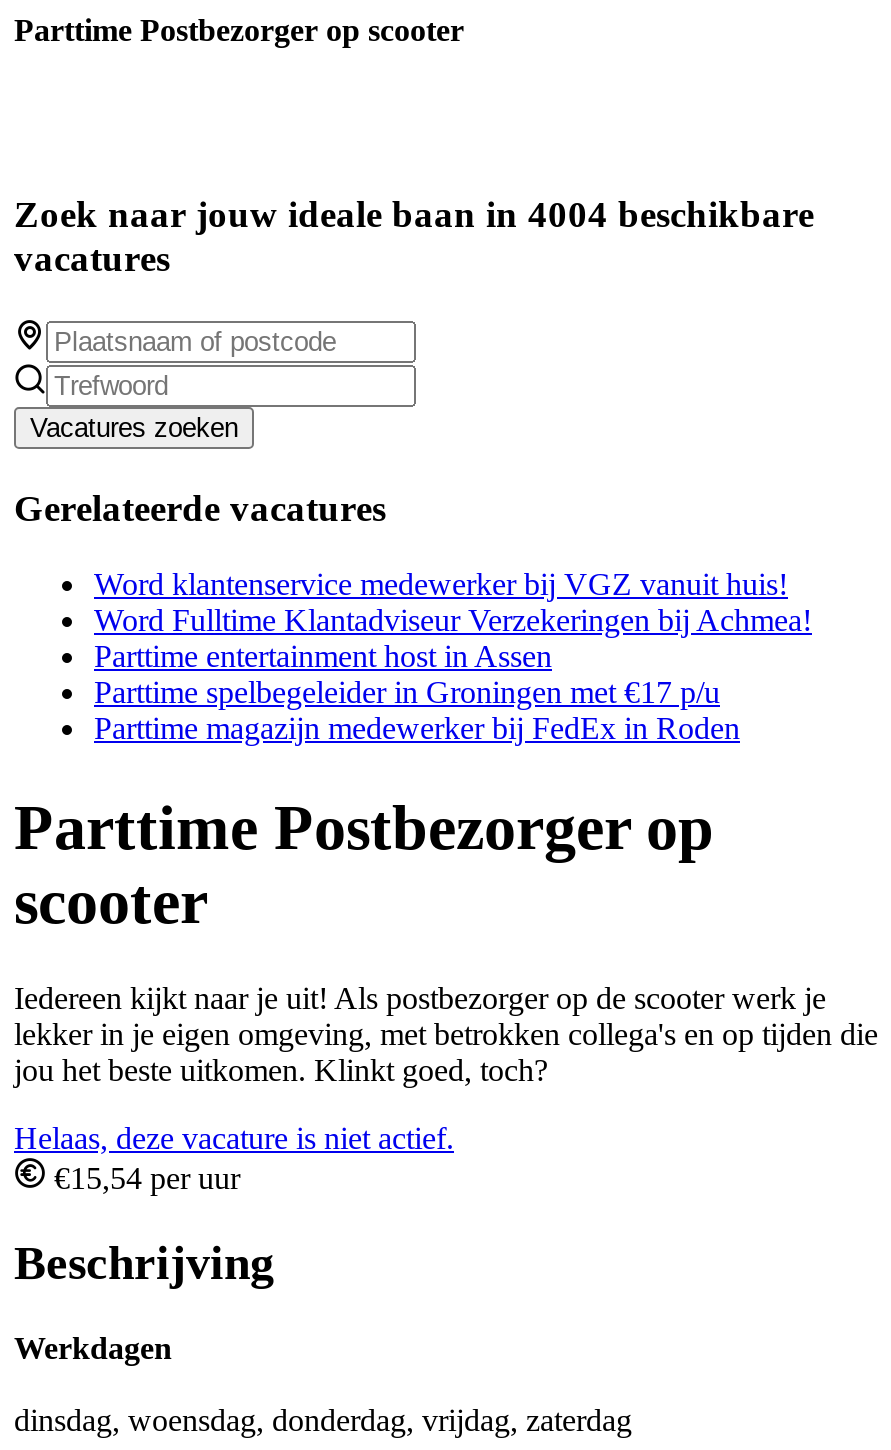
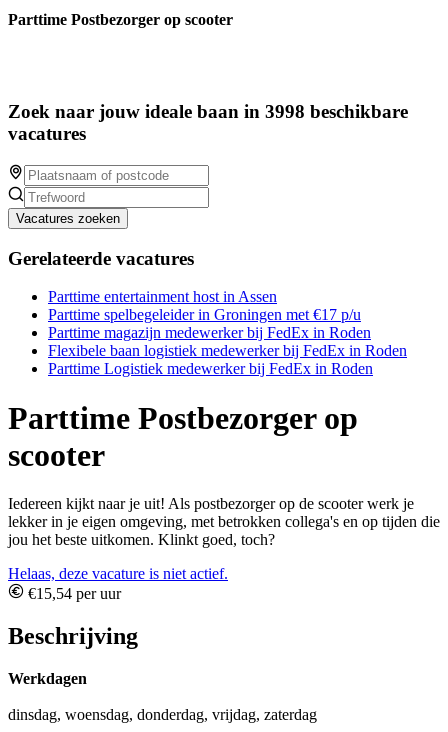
- Zoek naar jouw ideale baan in 4004 beschikbare
+ Zoek naar jouw ideale baan in 3998 beschikbare

- Word klantenservice medewerker bij VGZ vanuit huis!
- Word Fulltime Klantadviseur Verzekeringen bij Achmea!

moved up: Parttime entertainment host in Assen | Parttime spelbegeleider in Groningen met €17 p/u | Parttime magazijn medewerker bij FedEx in Roden

+ Flexibele baan logistiek medewerker bij FedEx in Roden
+ Parttime Logistiek medewerker bij FedEx in Roden
